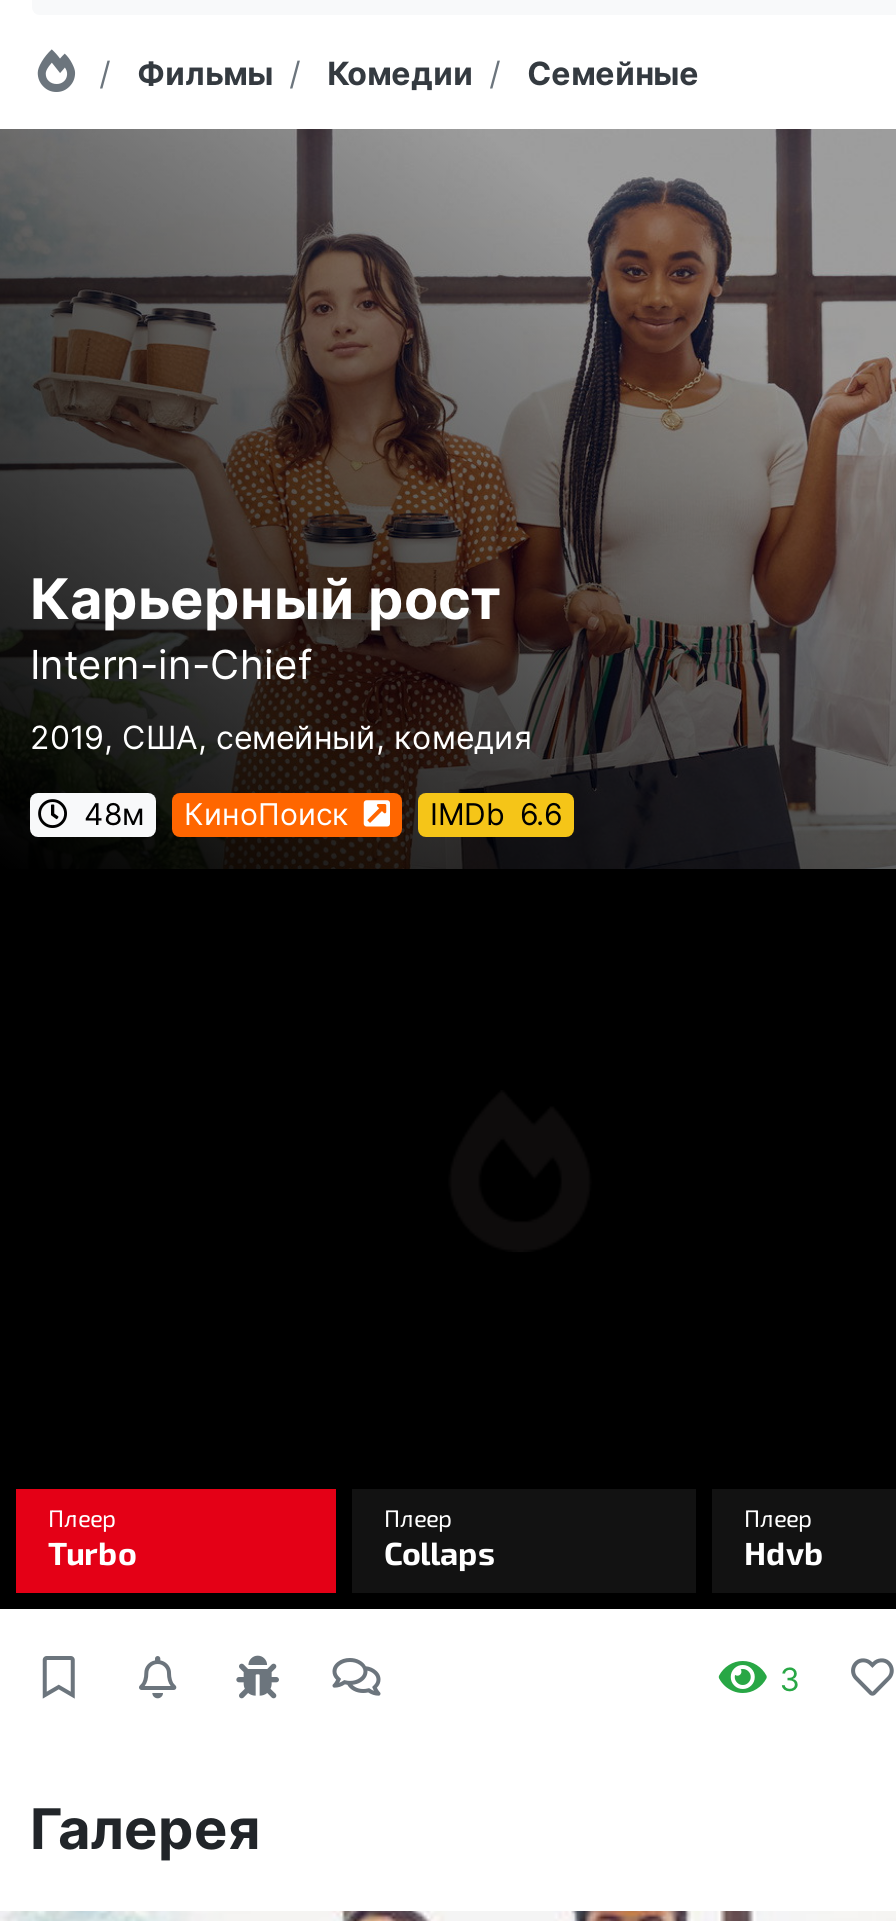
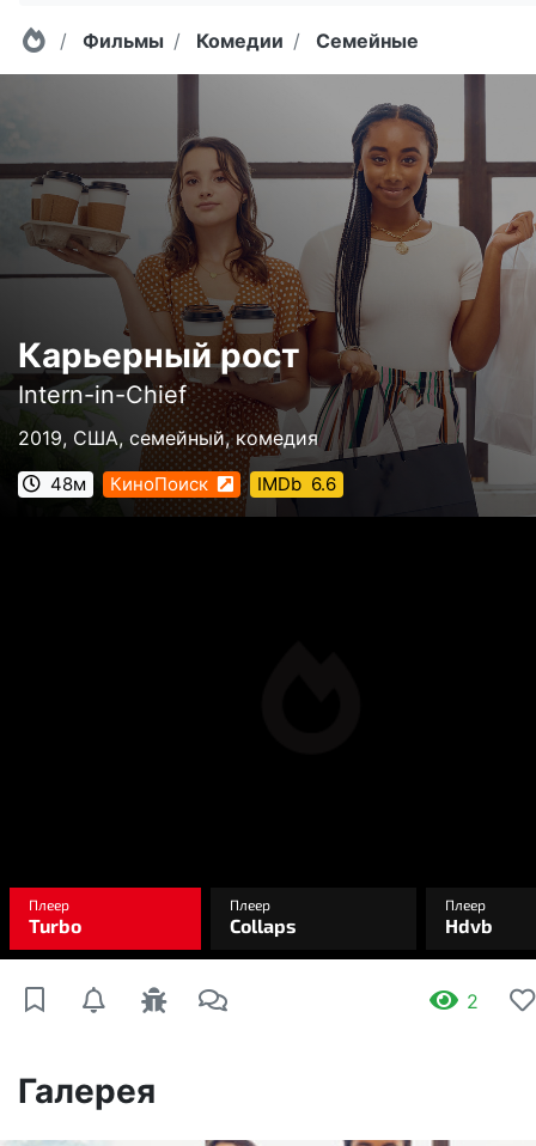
- 3
+ 2
